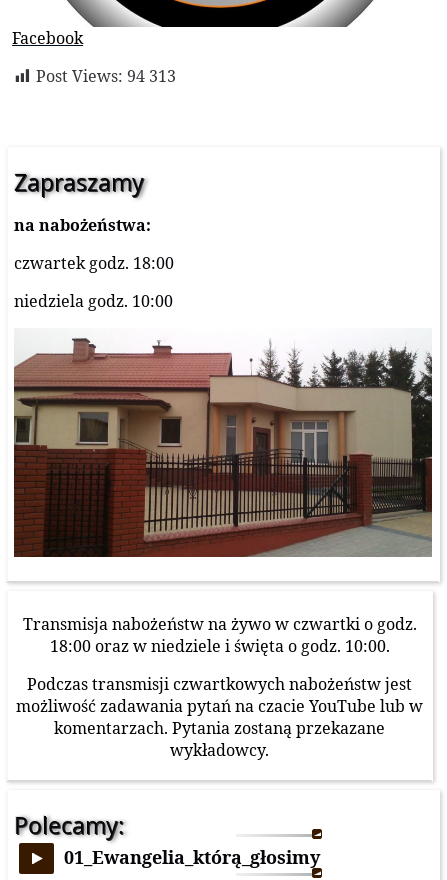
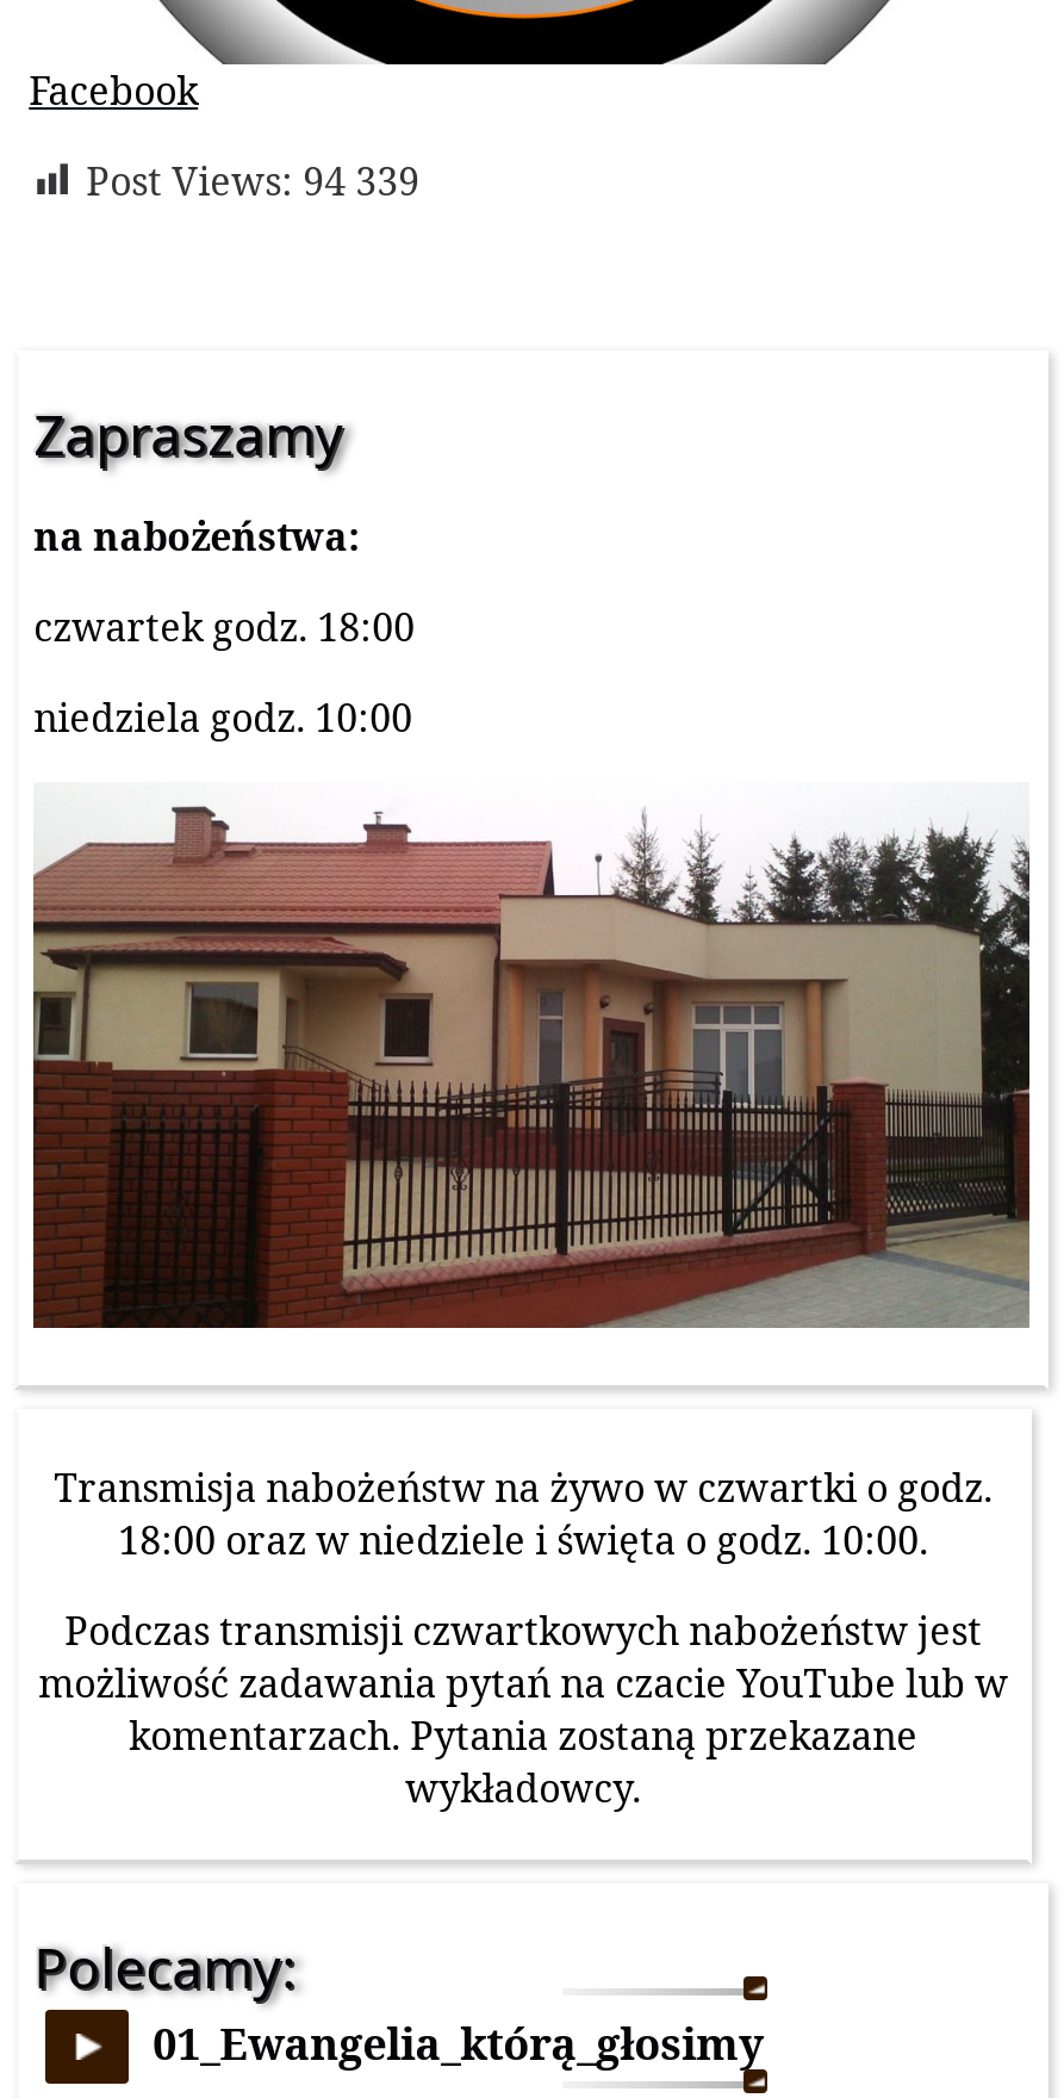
- Post Views: 94 313
+ Post Views: 94 339
